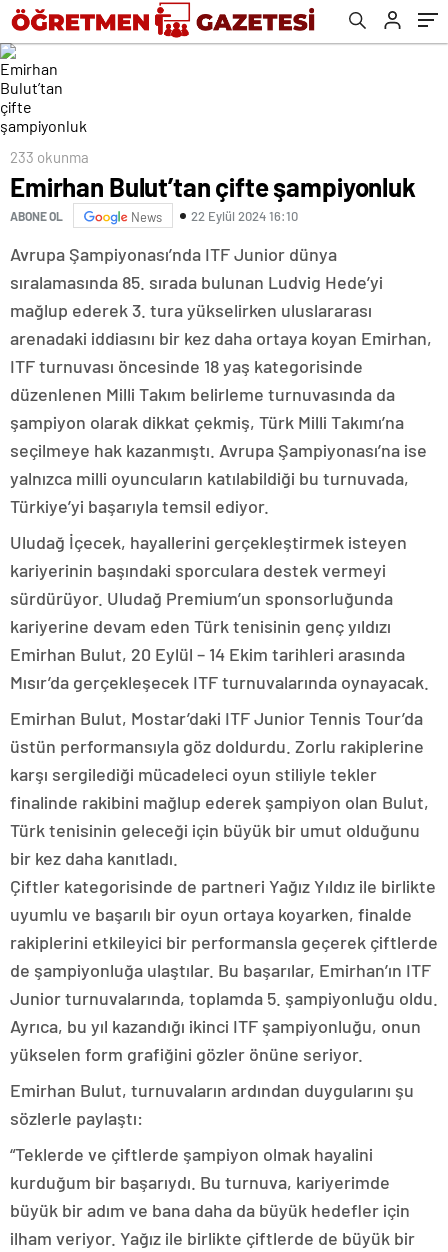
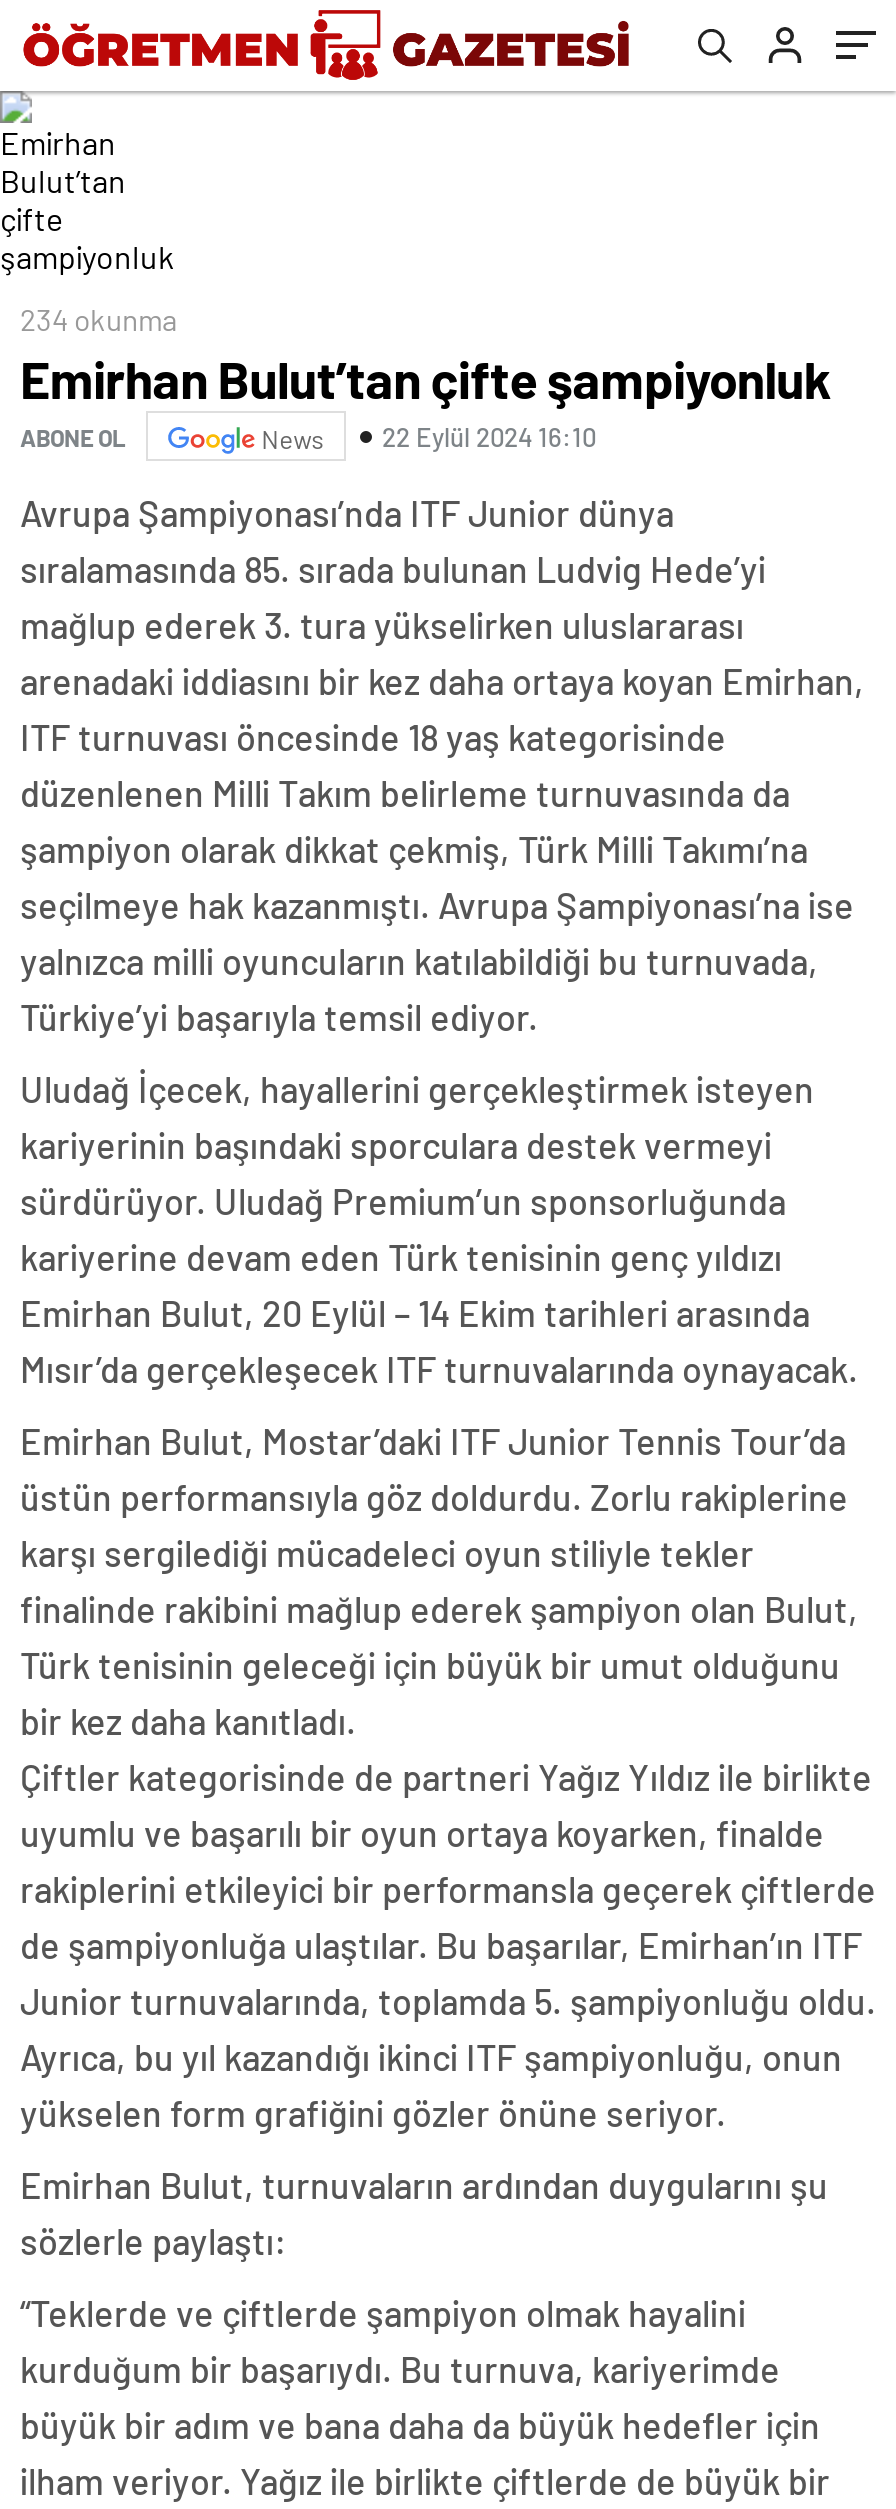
- 233 okunma
+ 234 okunma
